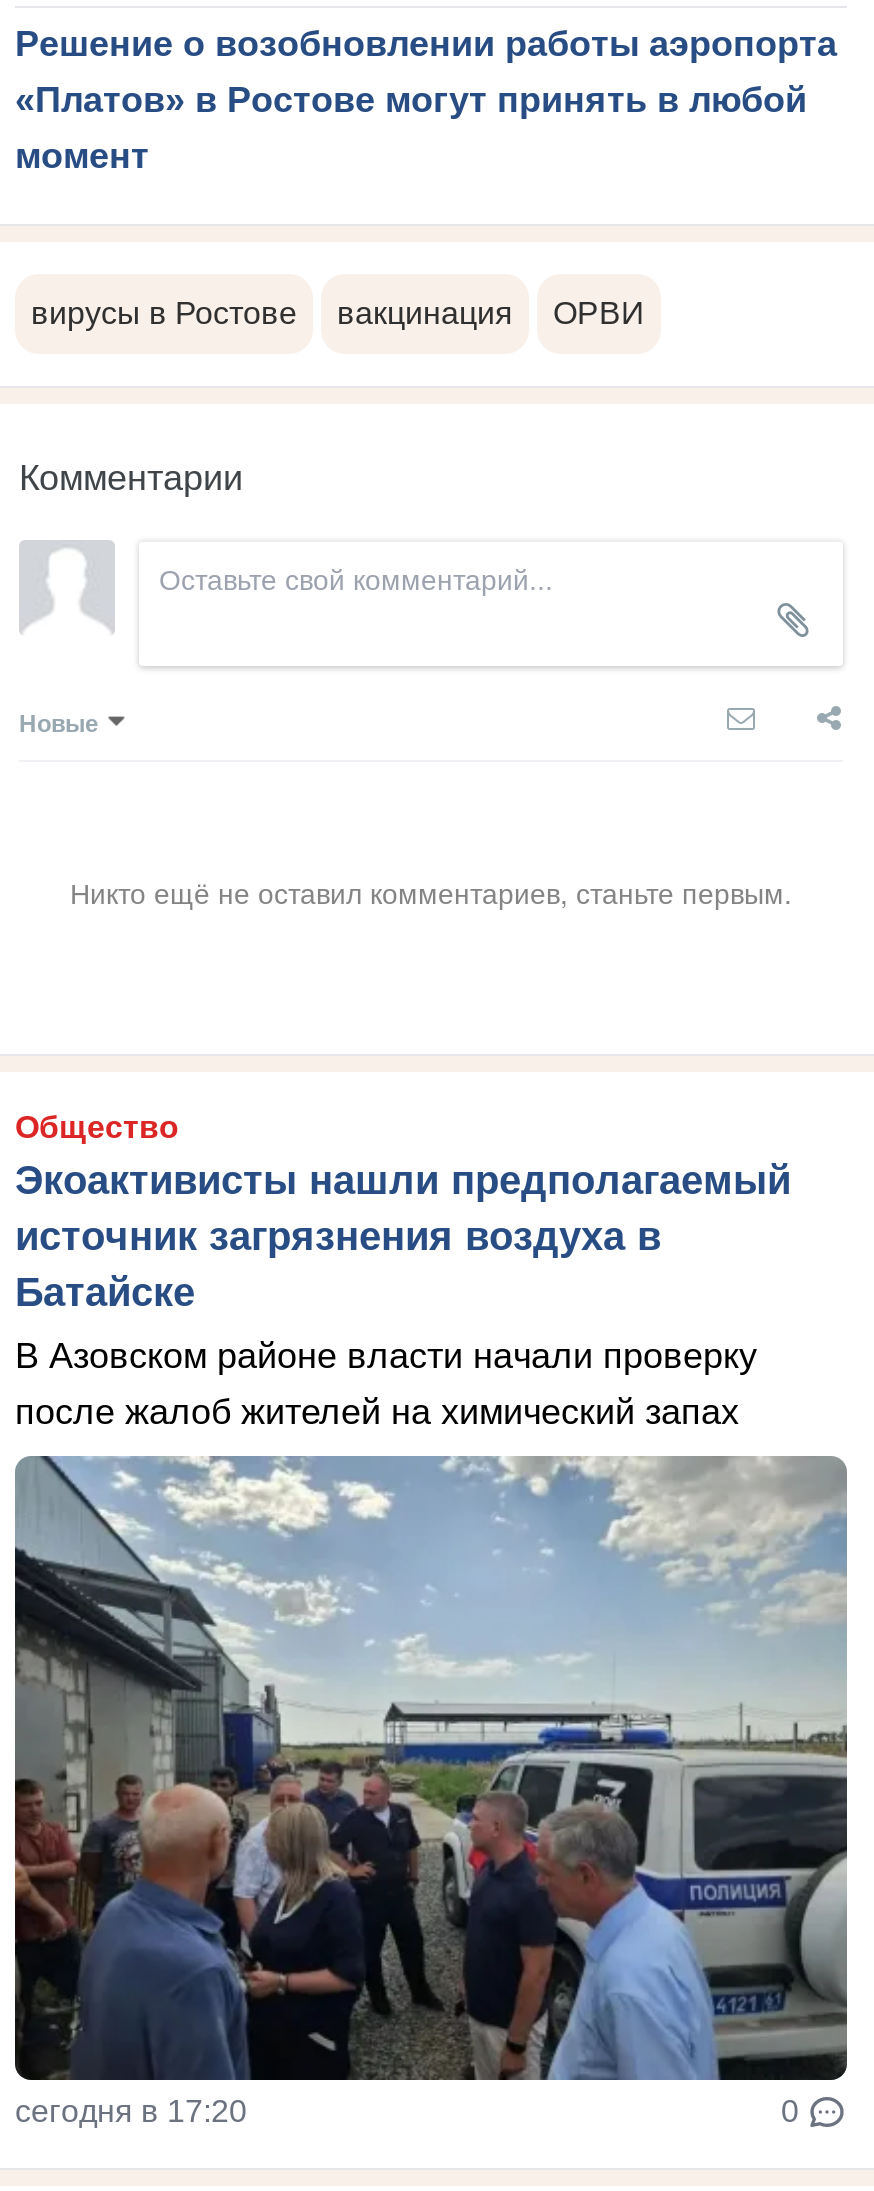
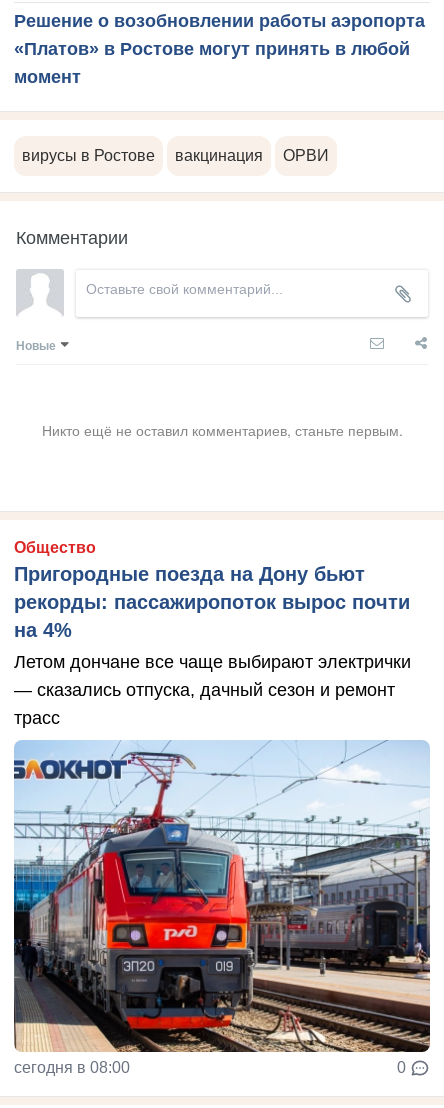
- Экоактивисты нашли предполагаемый
- источник загрязнения воздуха в
- Батайске
+ Пригородные поезда на Дону бьют
+ рекорды: пассажиропоток вырос почти
+ на 4%

- В Азовском районе власти начали проверку
- после жалоб жителей на химический запах
+ Летом дончане все чаще выбирают электрички
+ — сказались отпуска, дачный сезон и ремонт
+ трасс

- [image]
- сегодня в 17:20
+ [image]
+ сегодня в 08:00
